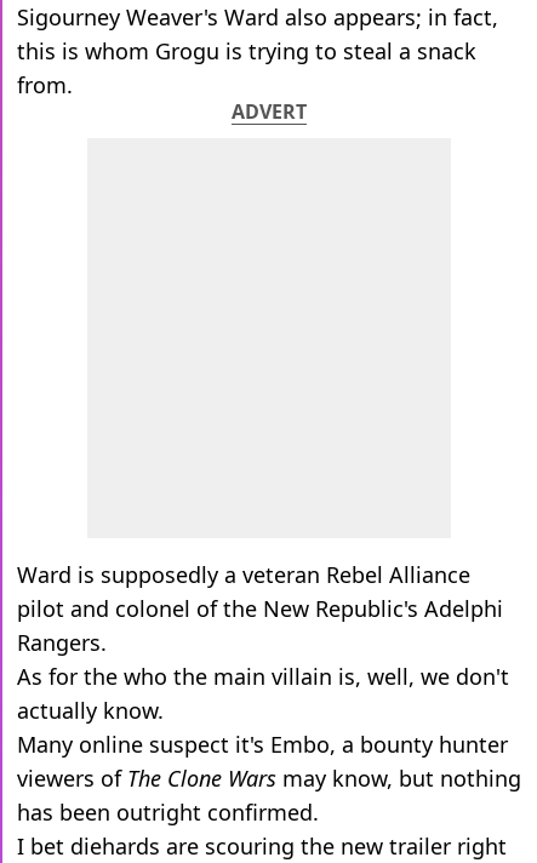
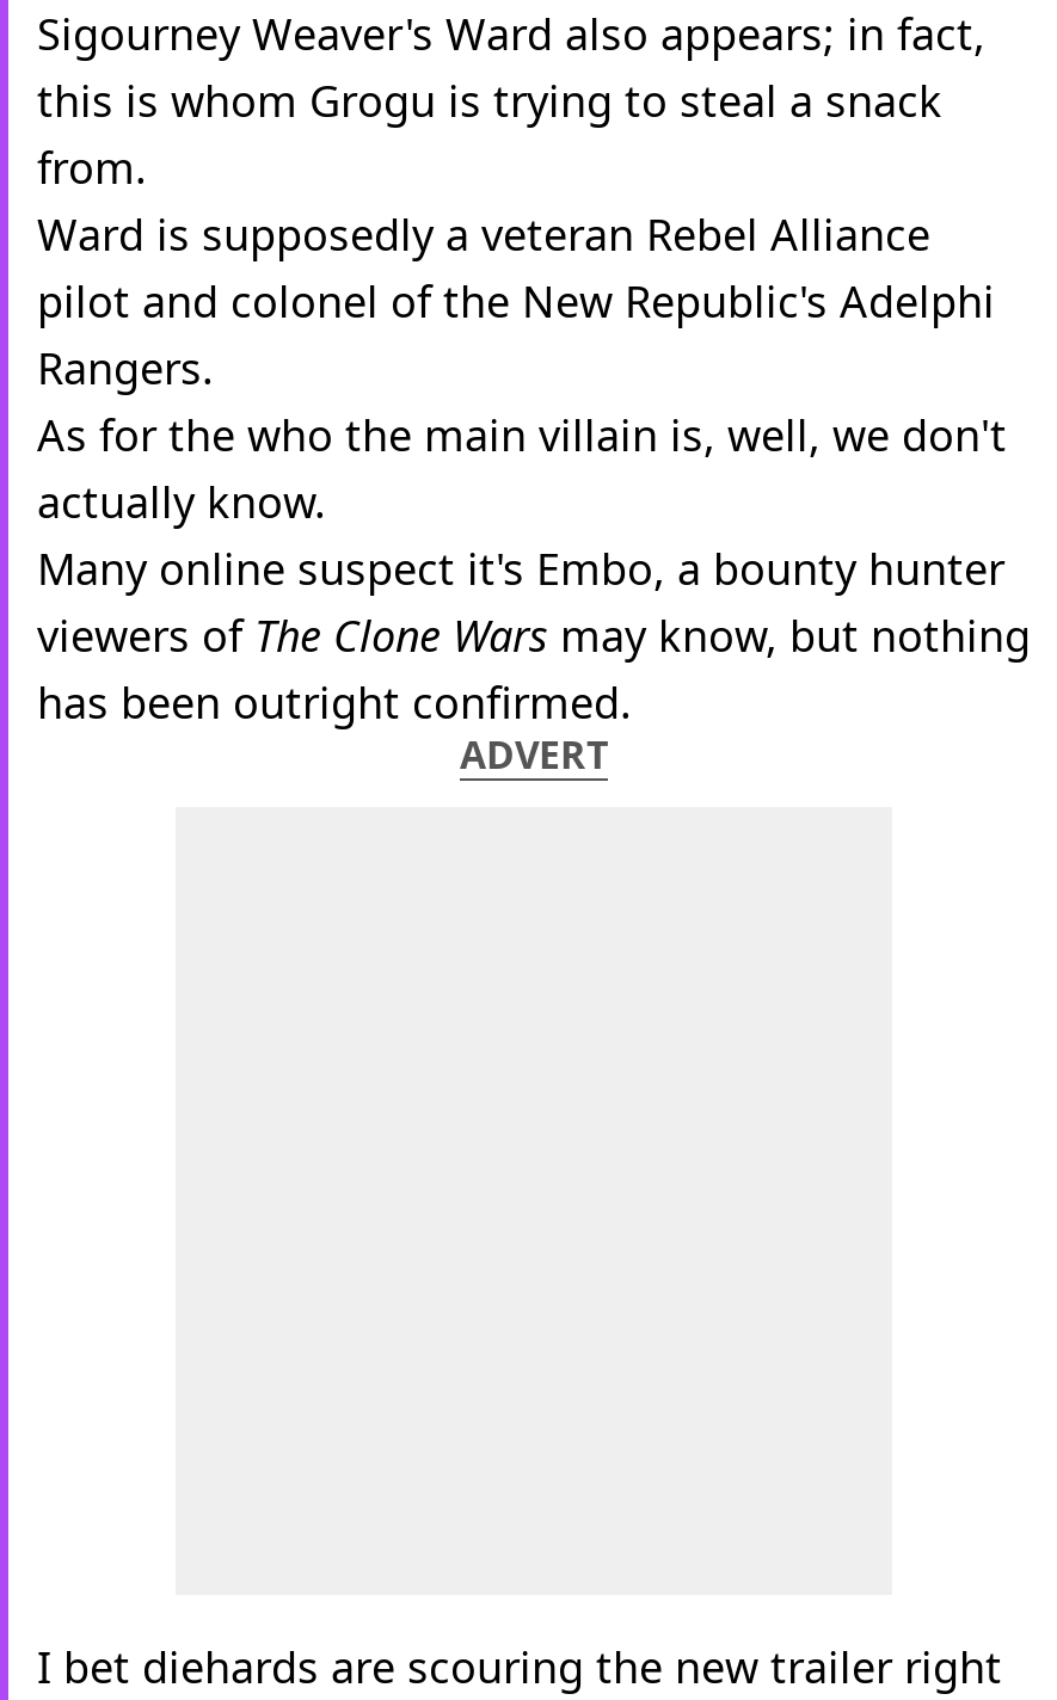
moved down: ADVERT

moved up: Ward is supposedly a veteran Rebel Alliance | pilot and colonel of the New Republic's Adelphi | Rangers. | As for the who the main villain is, well, we don't | actually know. | Many online suspect it's Embo, a bounty hunter | viewers of The Clone Wars may know, but nothing | has been outright confirmed.
